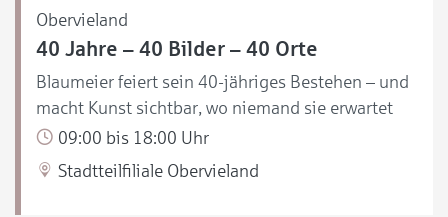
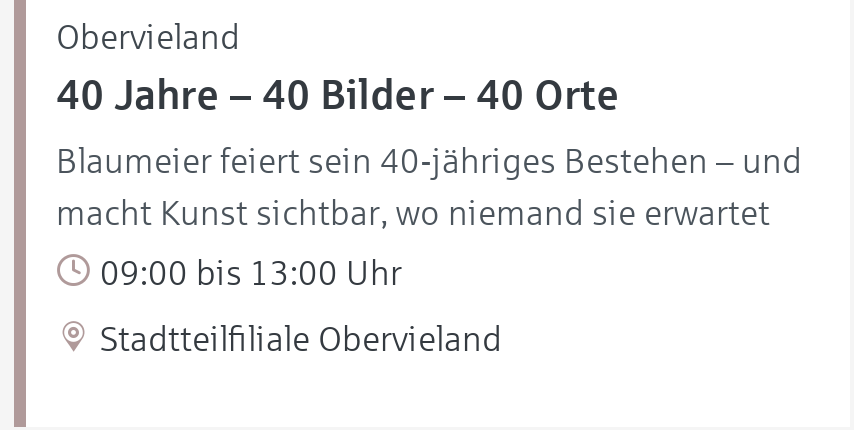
- 09:00 bis 18:00 Uhr
+ 09:00 bis 13:00 Uhr
